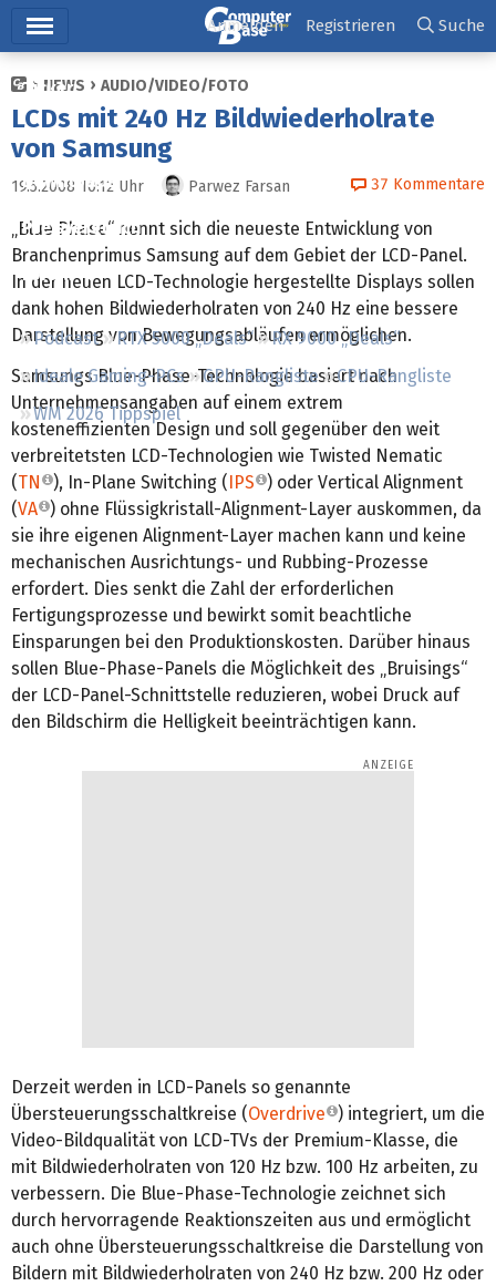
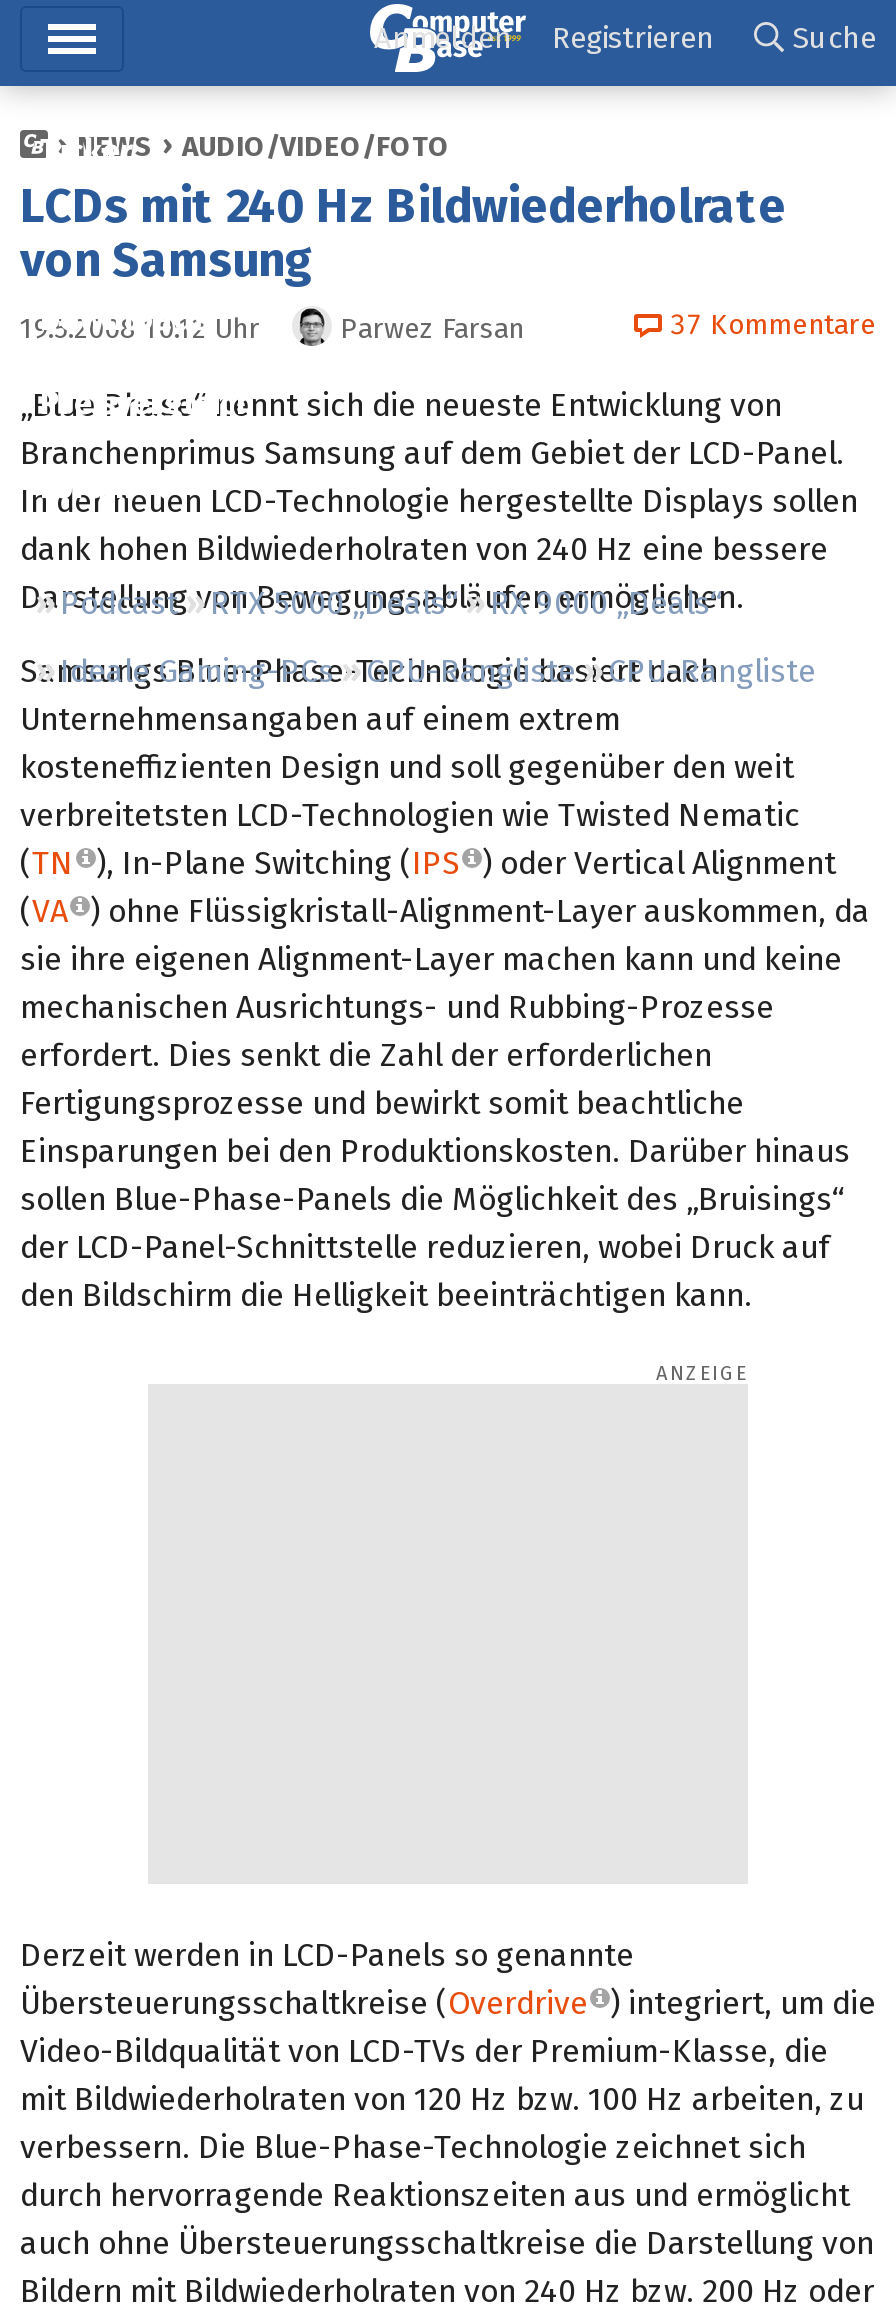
- WM 2026 Tippspiel
